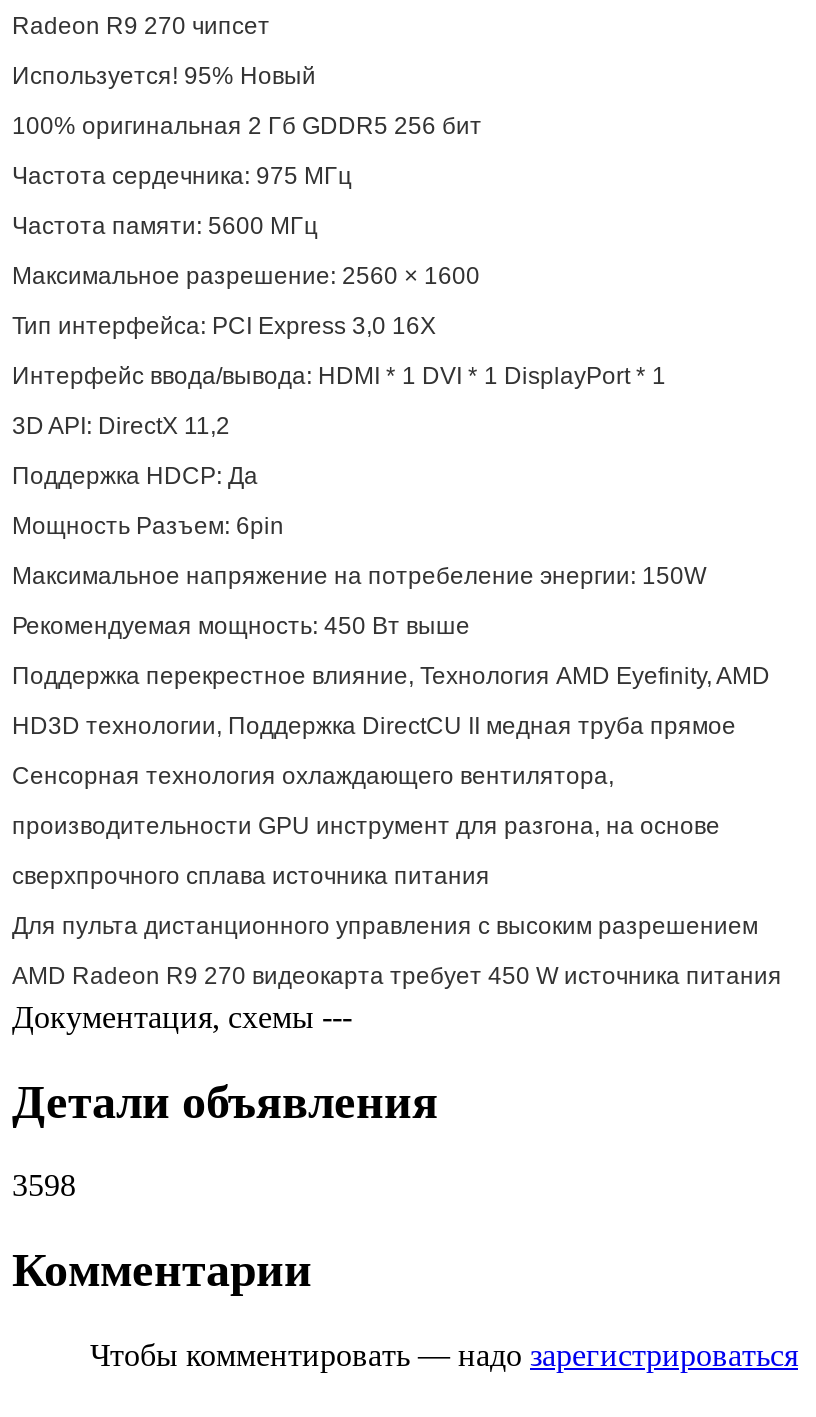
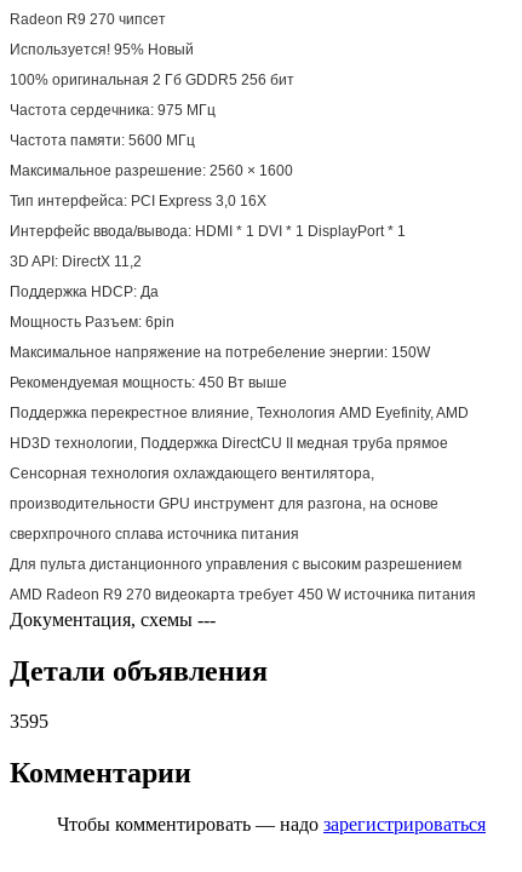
- 3598
+ 3595
